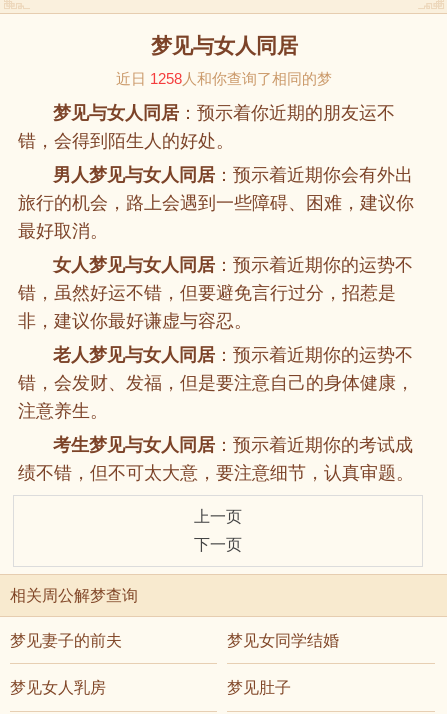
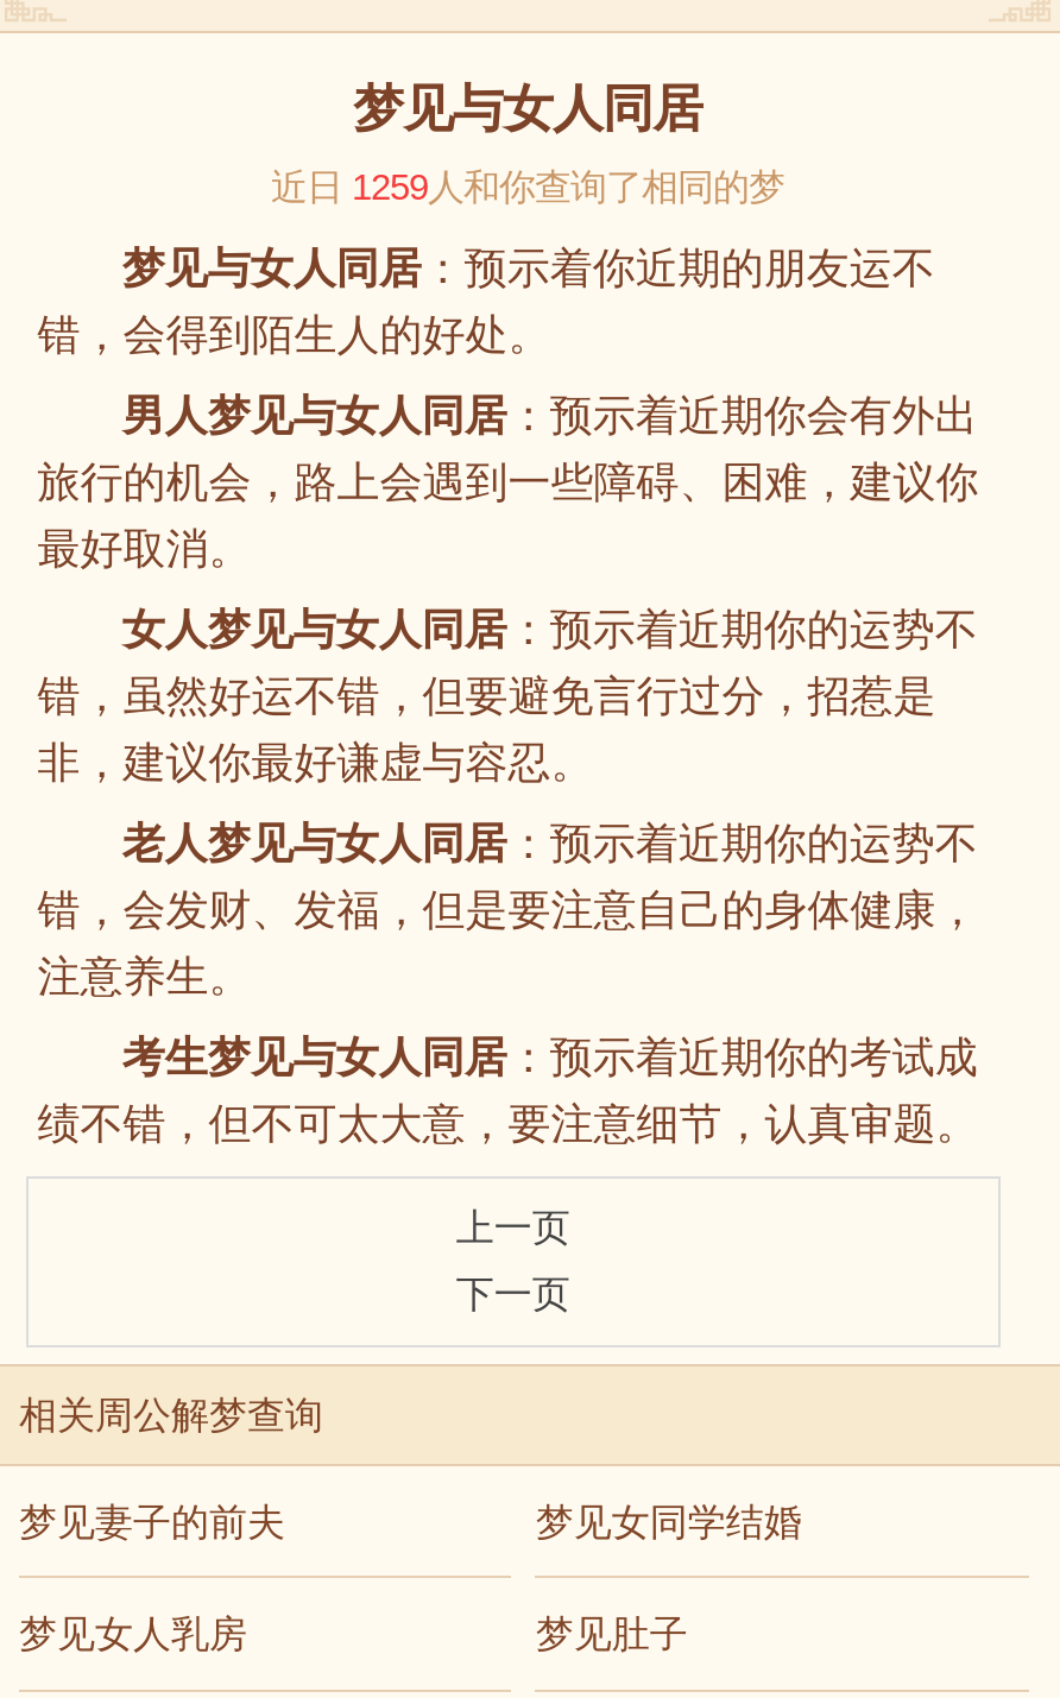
- 近日1258人和你查询了相同的梦
+ 近日1259人和你查询了相同的梦
